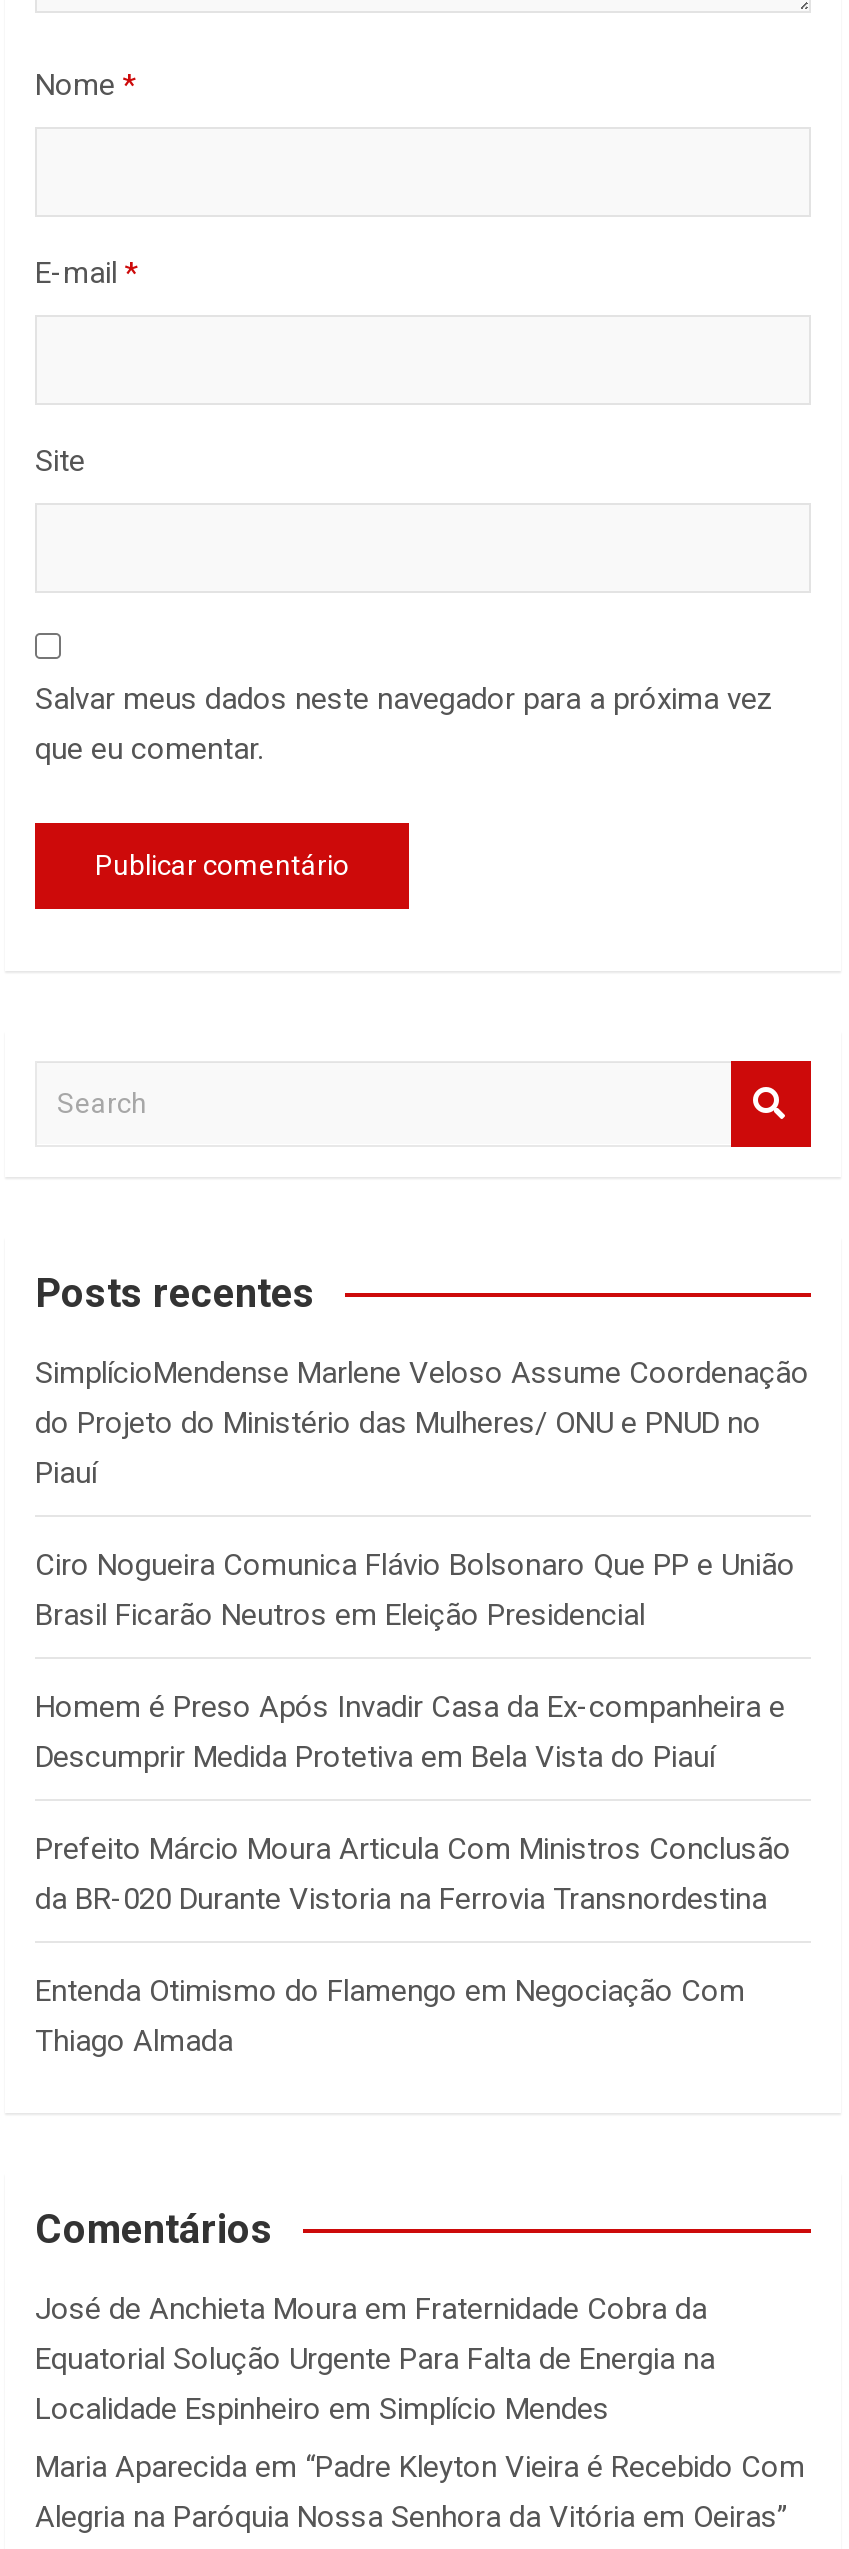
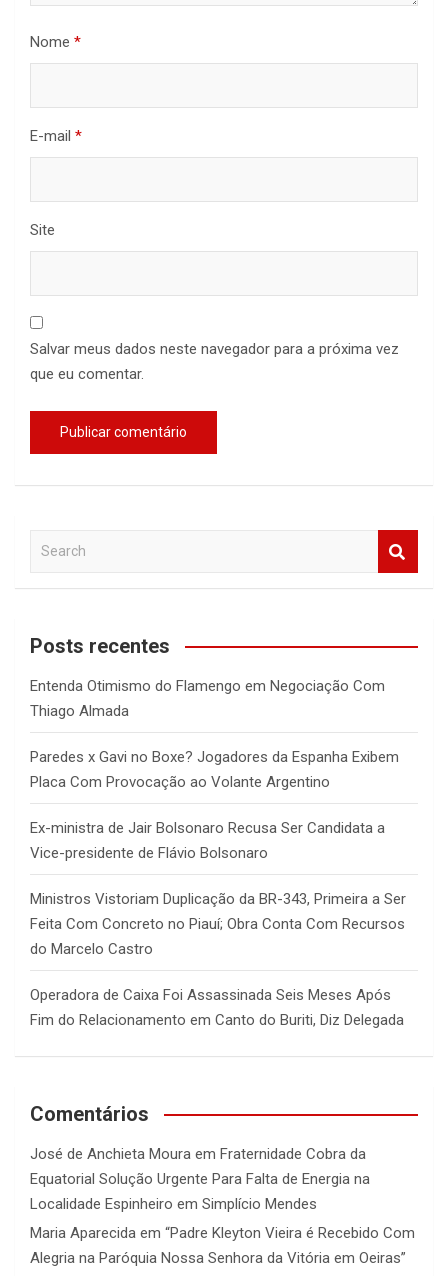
- SimplícioMendense Marlene Veloso Assume Coordenação
- do Projeto do Ministério das Mulheres/ ONU e PNUD no
- Piauí
- Ciro Nogueira Comunica Flávio Bolsonaro Que PP e União
- Brasil Ficarão Neutros em Eleição Presidencial
- Homem é Preso Após Invadir Casa da Ex-companheira e
- Descumprir Medida Protetiva em Bela Vista do Piauí
- Prefeito Márcio Moura Articula Com Ministros Conclusão
- da BR-020 Durante Vistoria na Ferrovia Transnordestina

moved up: Entenda Otimismo do Flamengo em Negociação Com | Thiago Almada

+ Paredes x Gavi no Boxe? Jogadores da Espanha Exibem
+ Placa Com Provocação ao Volante Argentino
+ Ex-ministra de Jair Bolsonaro Recusa Ser Candidata a
+ Vice-presidente de Flávio Bolsonaro
+ Ministros Vistoriam Duplicação da BR-343, Primeira a Ser
+ Feita Com Concreto no Piauí; Obra Conta Com Recursos
+ do Marcelo Castro
+ Operadora de Caixa Foi Assassinada Seis Meses Após
+ Fim do Relacionamento em Canto do Buriti, Diz Delegada
